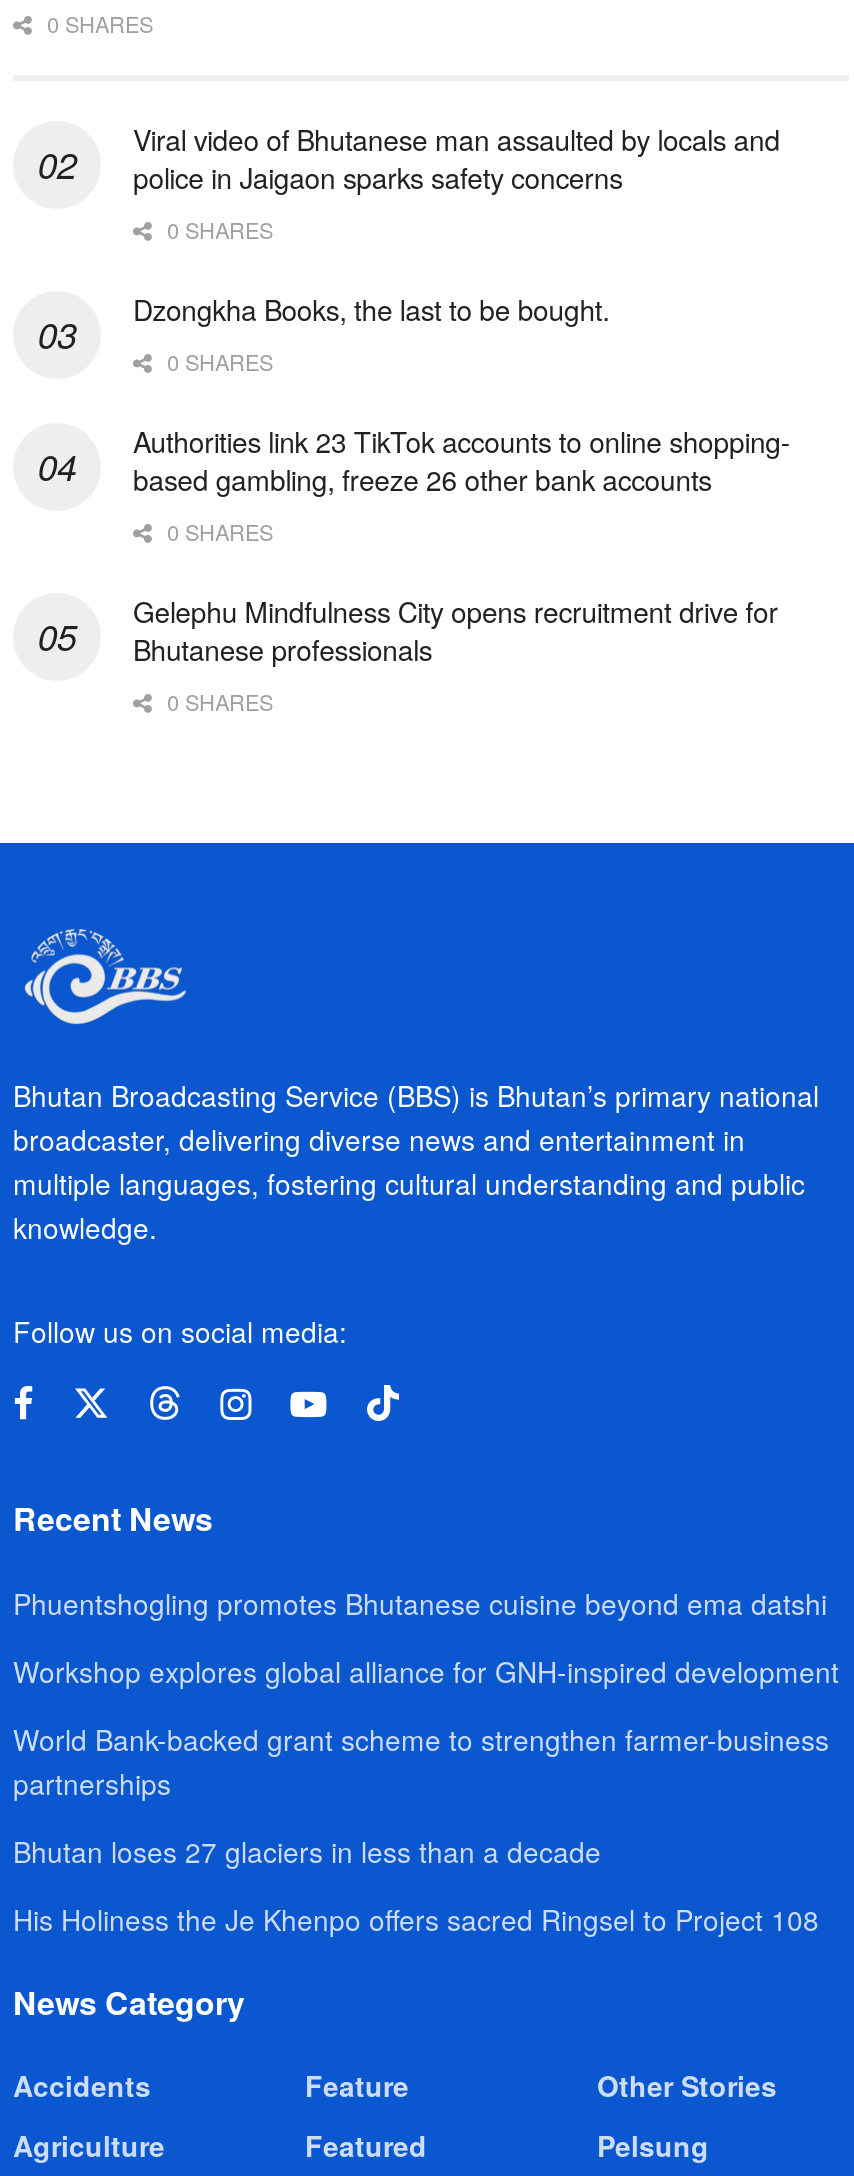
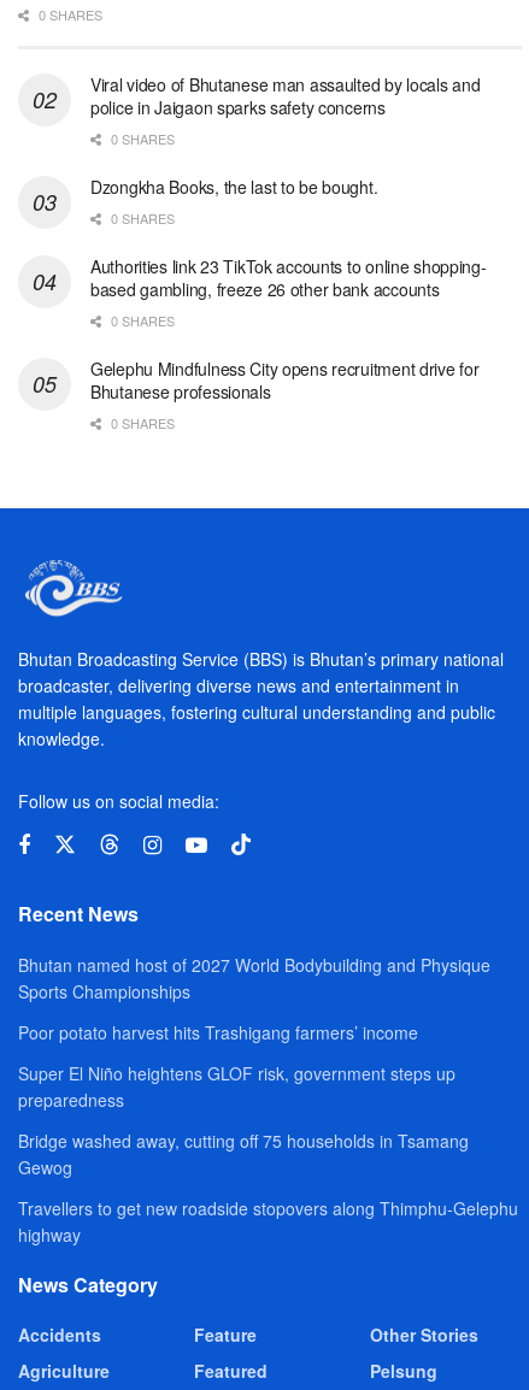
- Phuentshogling promotes Bhutanese cuisine beyond ema datshi
+ Bhutan named host of 2027 World Bodybuilding and Physique
+ Sports Championships

- Workshop explores global alliance for GNH-inspired development
+ Poor potato harvest hits Trashigang farmers’ income

- World Bank-backed grant scheme to strengthen farmer-business
- partnerships
+ Super El Niño heightens GLOF risk, government steps up
+ preparedness

- Bhutan loses 27 glaciers in less than a decade
+ Bridge washed away, cutting off 75 households in Tsamang
+ Gewog

- His Holiness the Je Khenpo offers sacred Ringsel to Project 108
+ Travellers to get new roadside stopovers along Thimphu-Gelephu
+ highway
